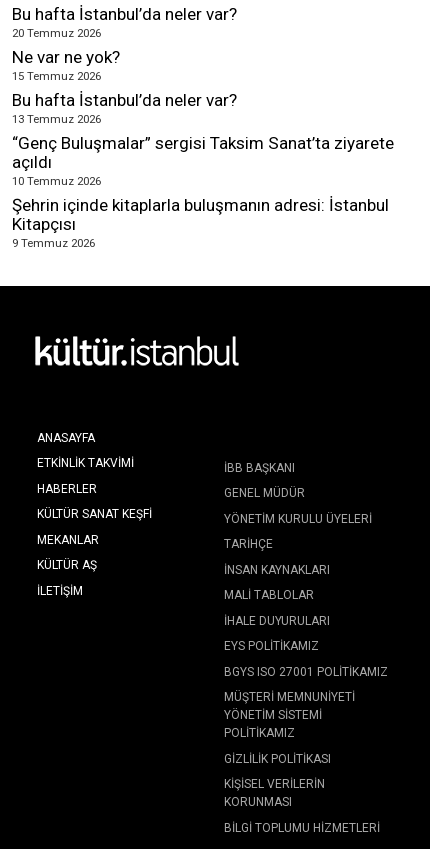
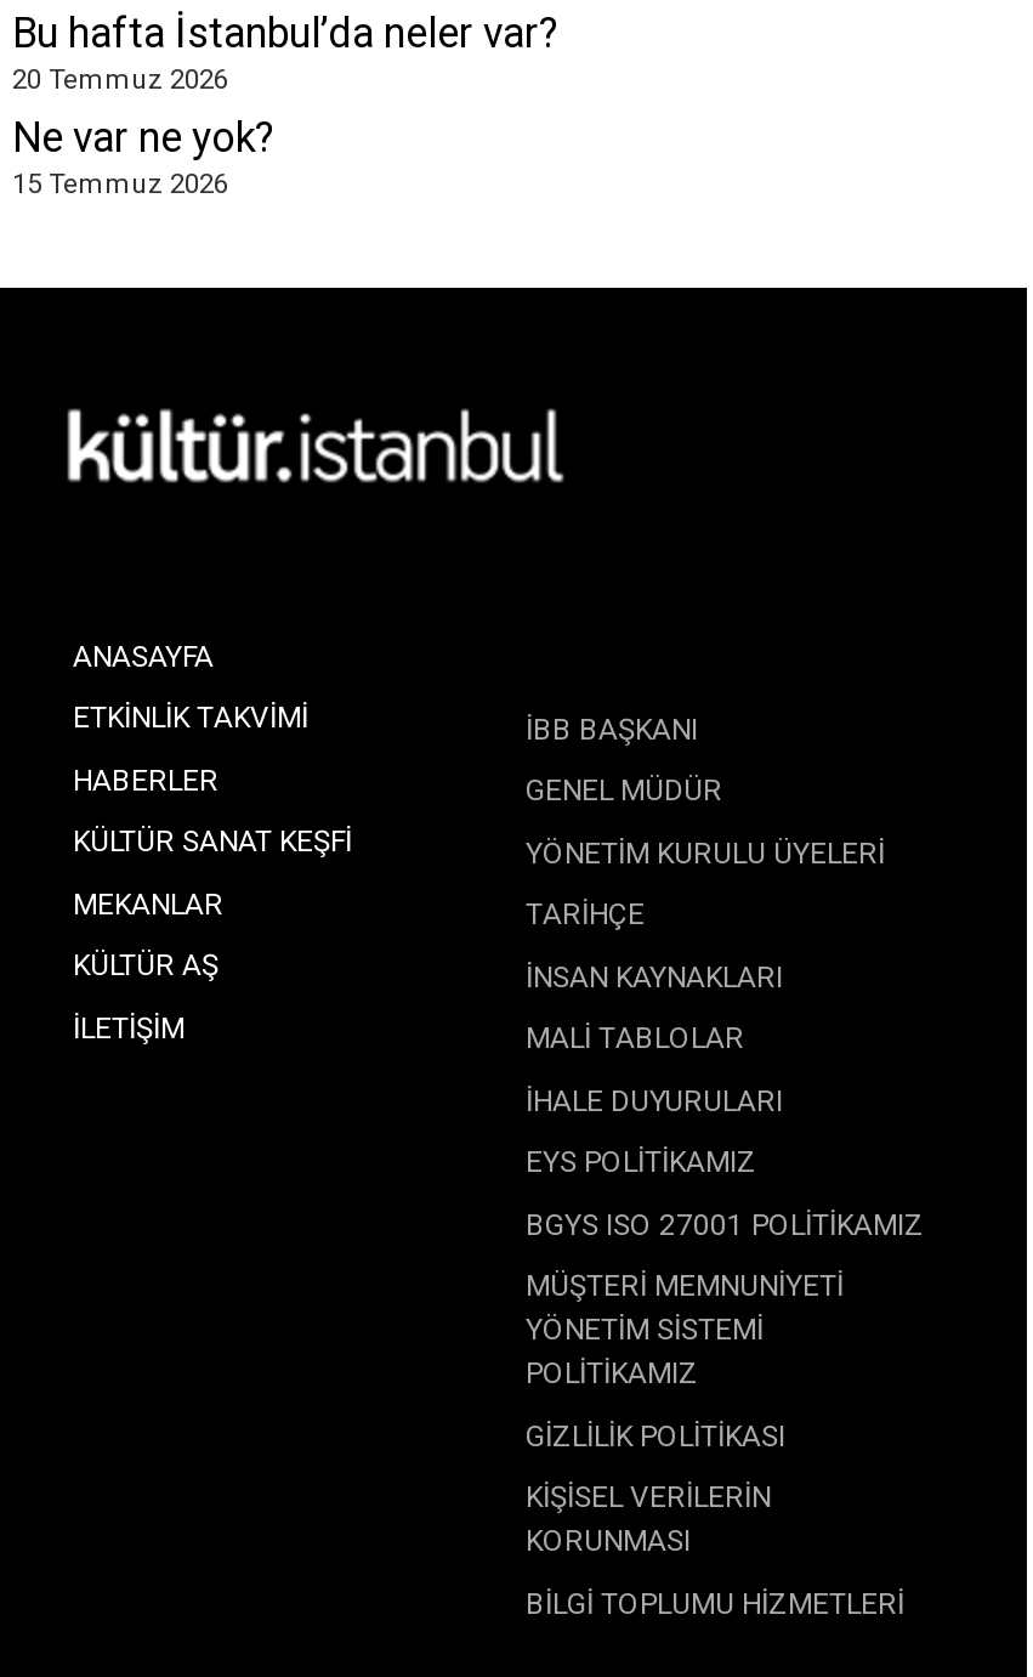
- Bu hafta İstanbul’da neler var?
- 13 Temmuz 2026
- “Genç Buluşmalar” sergisi Taksim Sanat’ta ziyarete
- açıldı
- 10 Temmuz 2026
- Şehrin içinde kitaplarla buluşmanın adresi: İstanbul
- Kitapçısı
- 9 Temmuz 2026
